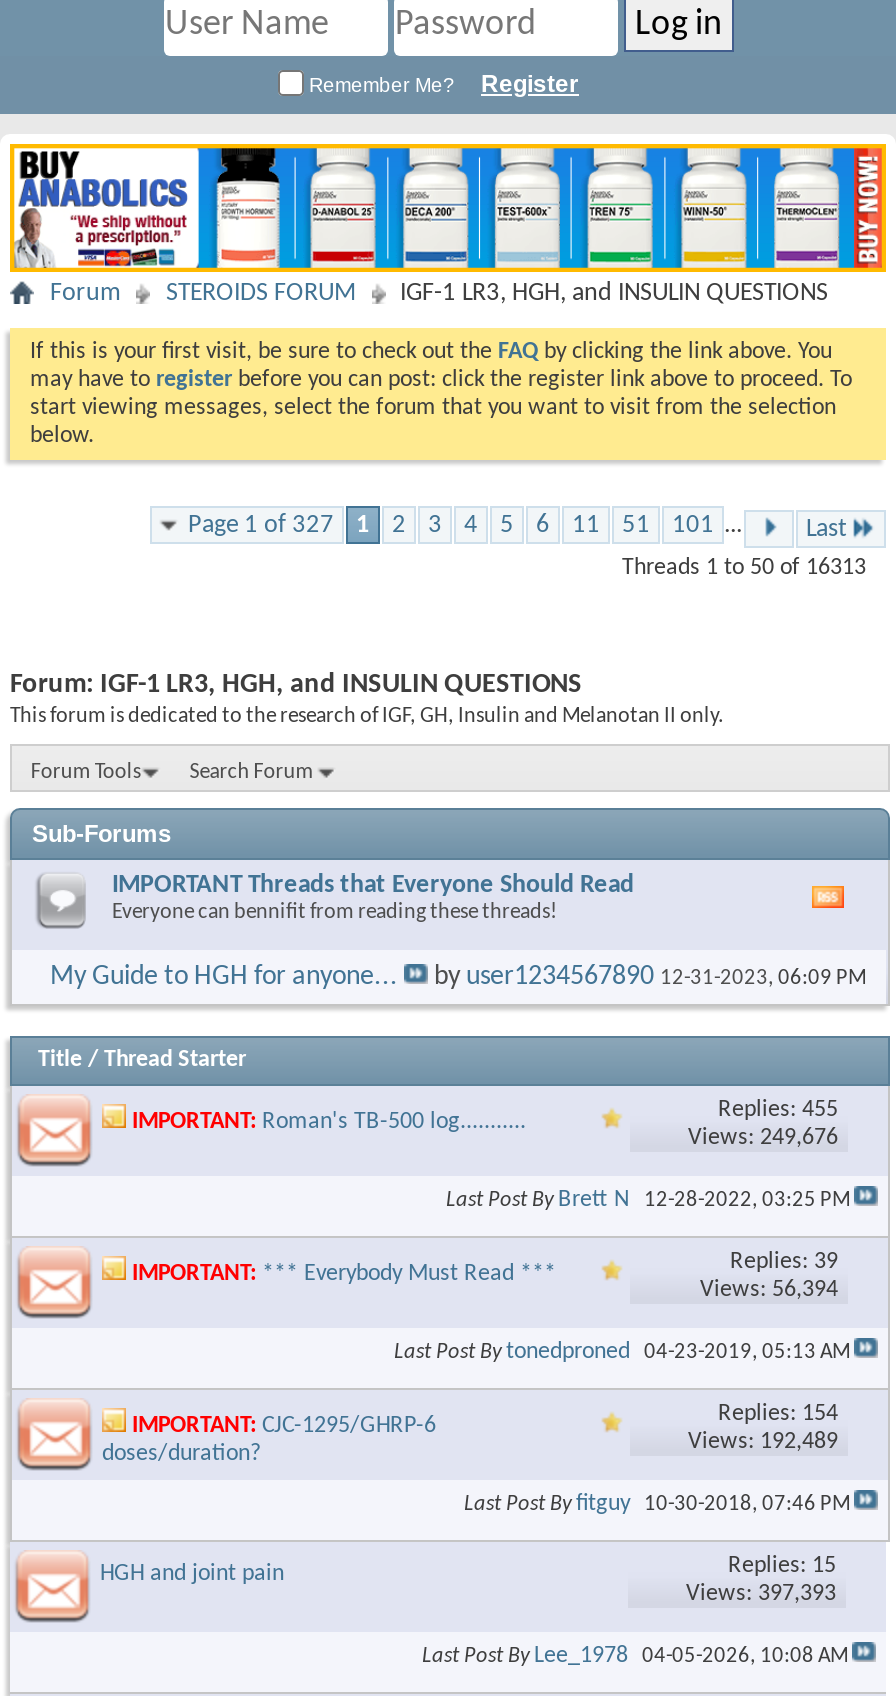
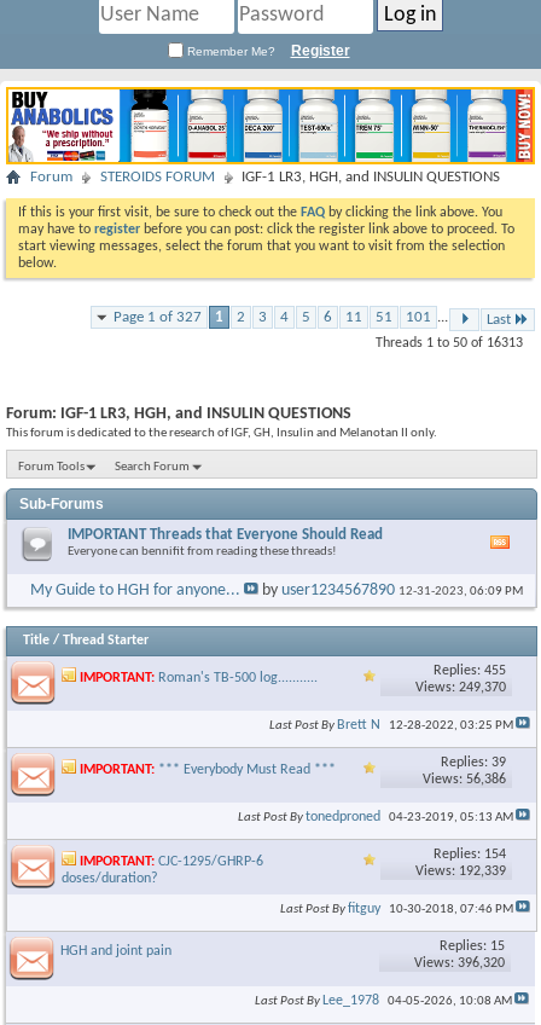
- Views: 249,676
+ Views: 249,370

- Views: 56,394
+ Views: 56,386

- Views: 192,489
+ Views: 192,339

- Views: 397,393
+ Views: 396,320
